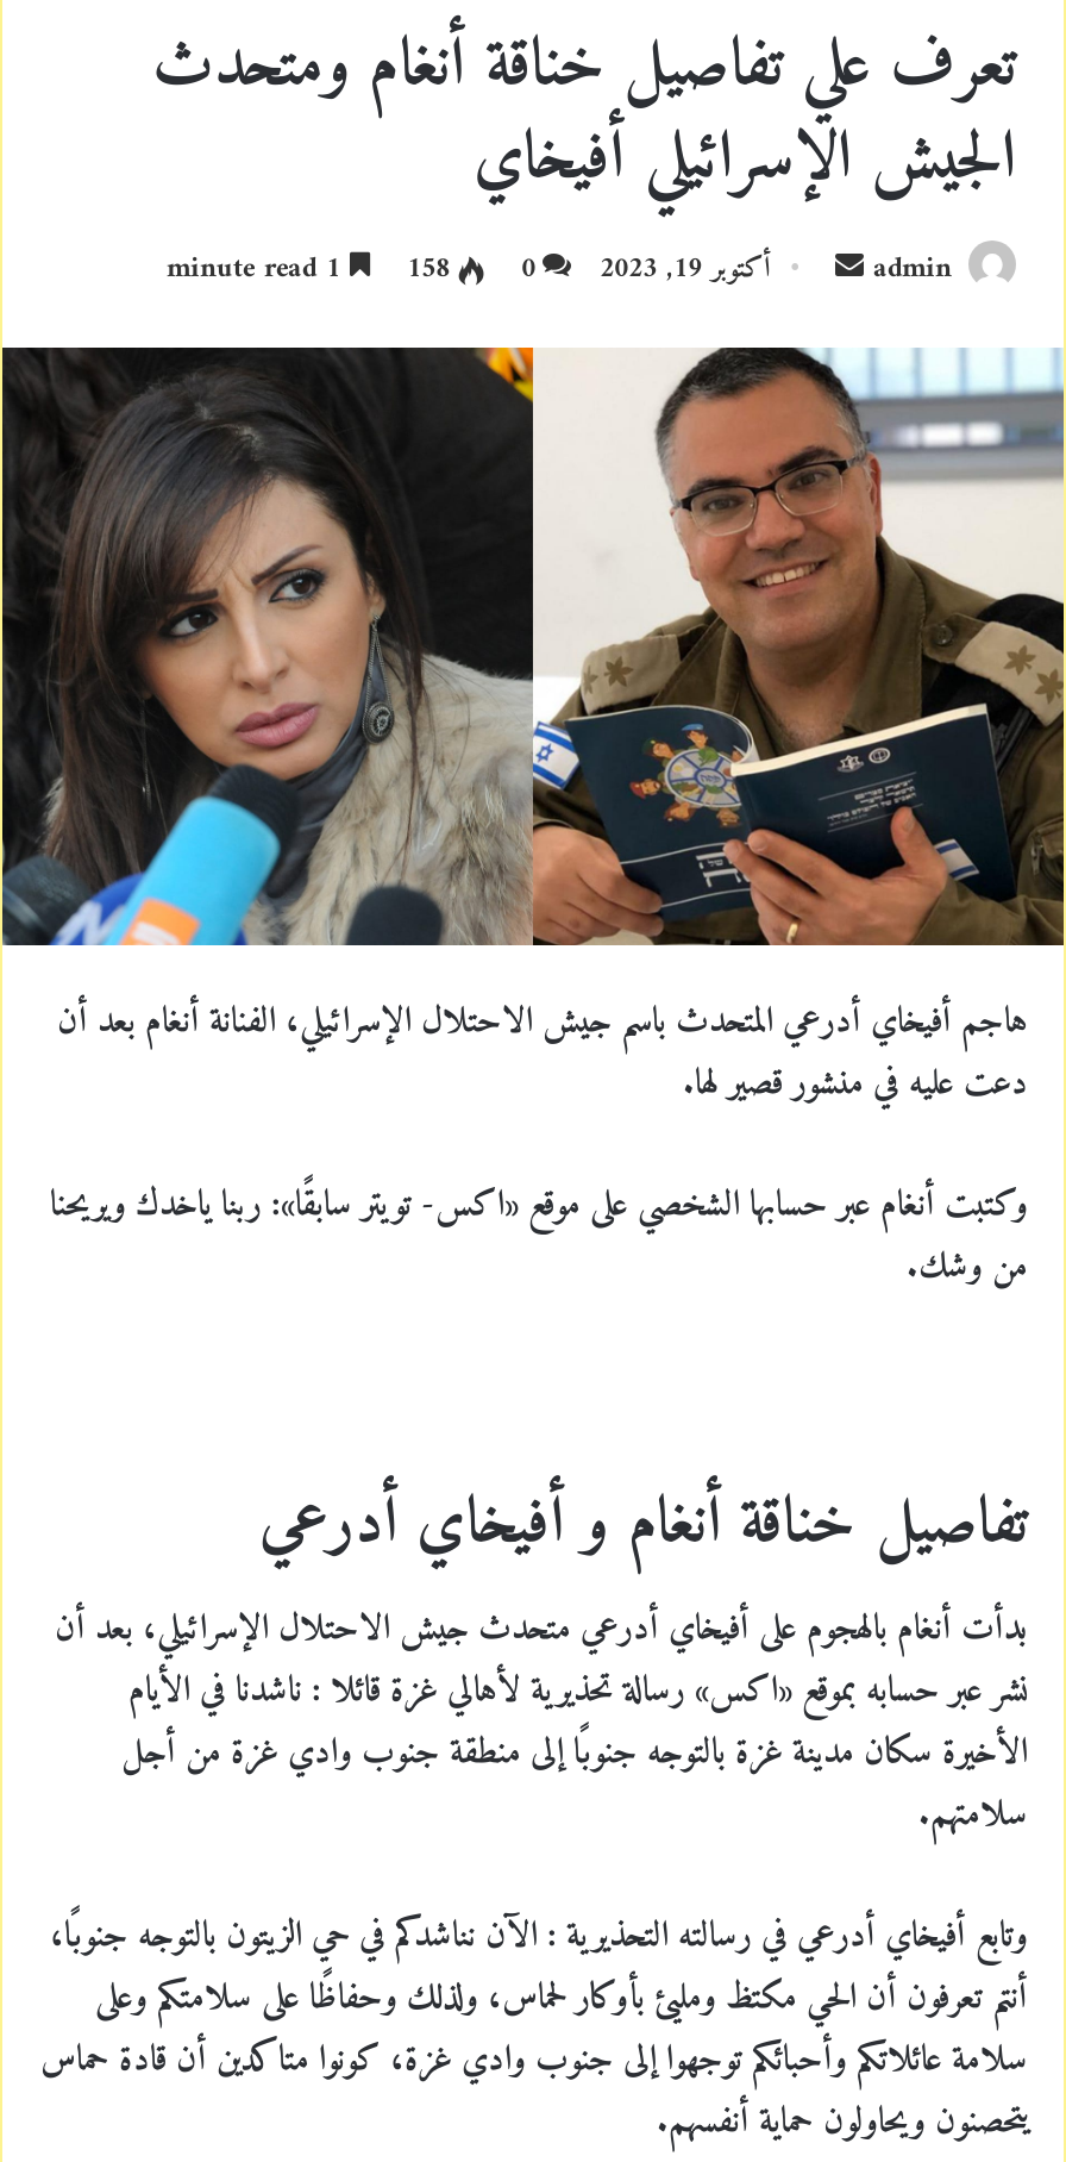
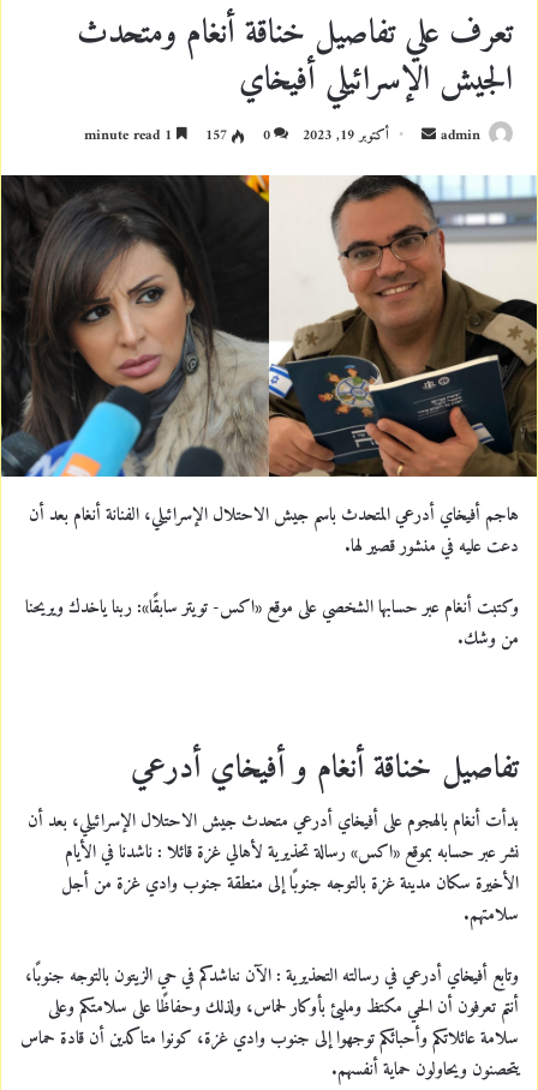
- 158
+ 157
